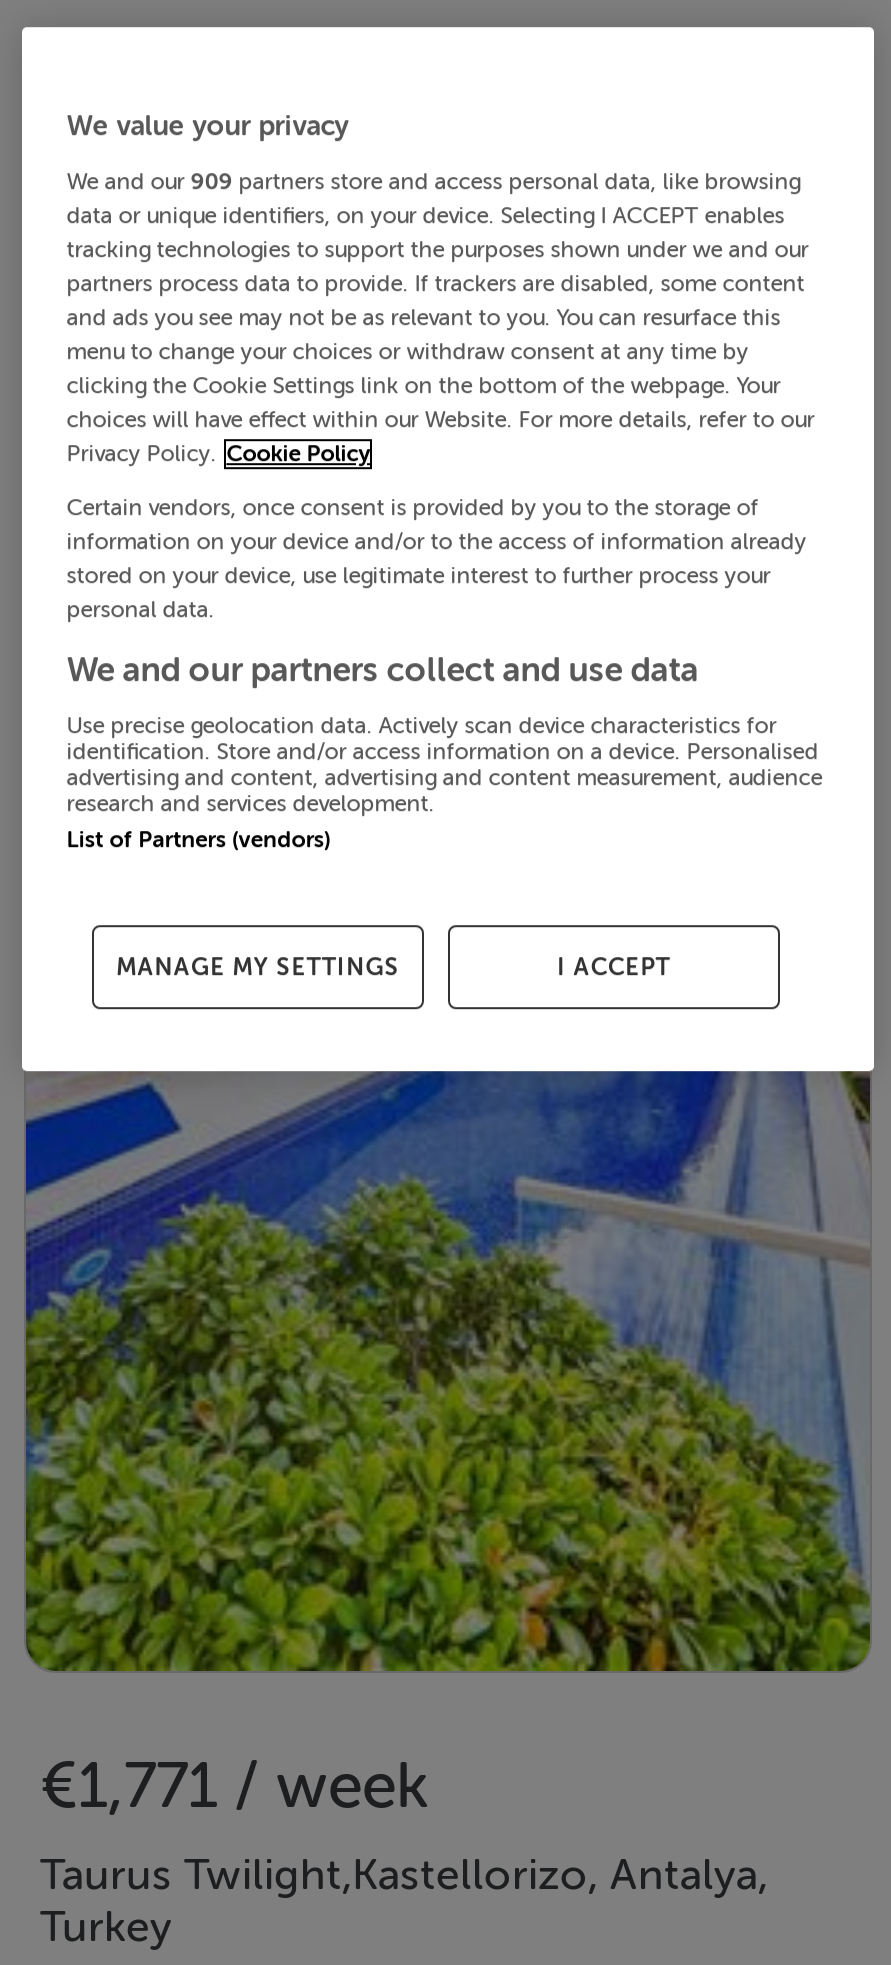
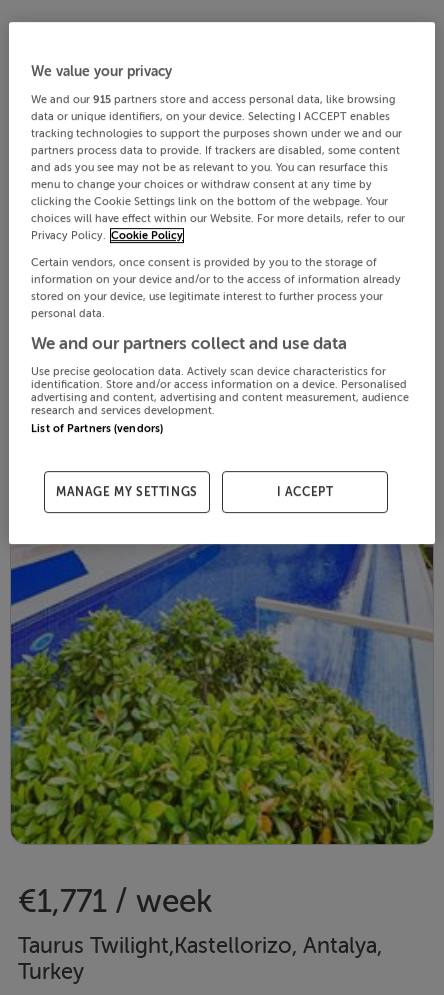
- We and our 909 partners store and access personal data, like browsing
+ We and our 915 partners store and access personal data, like browsing
